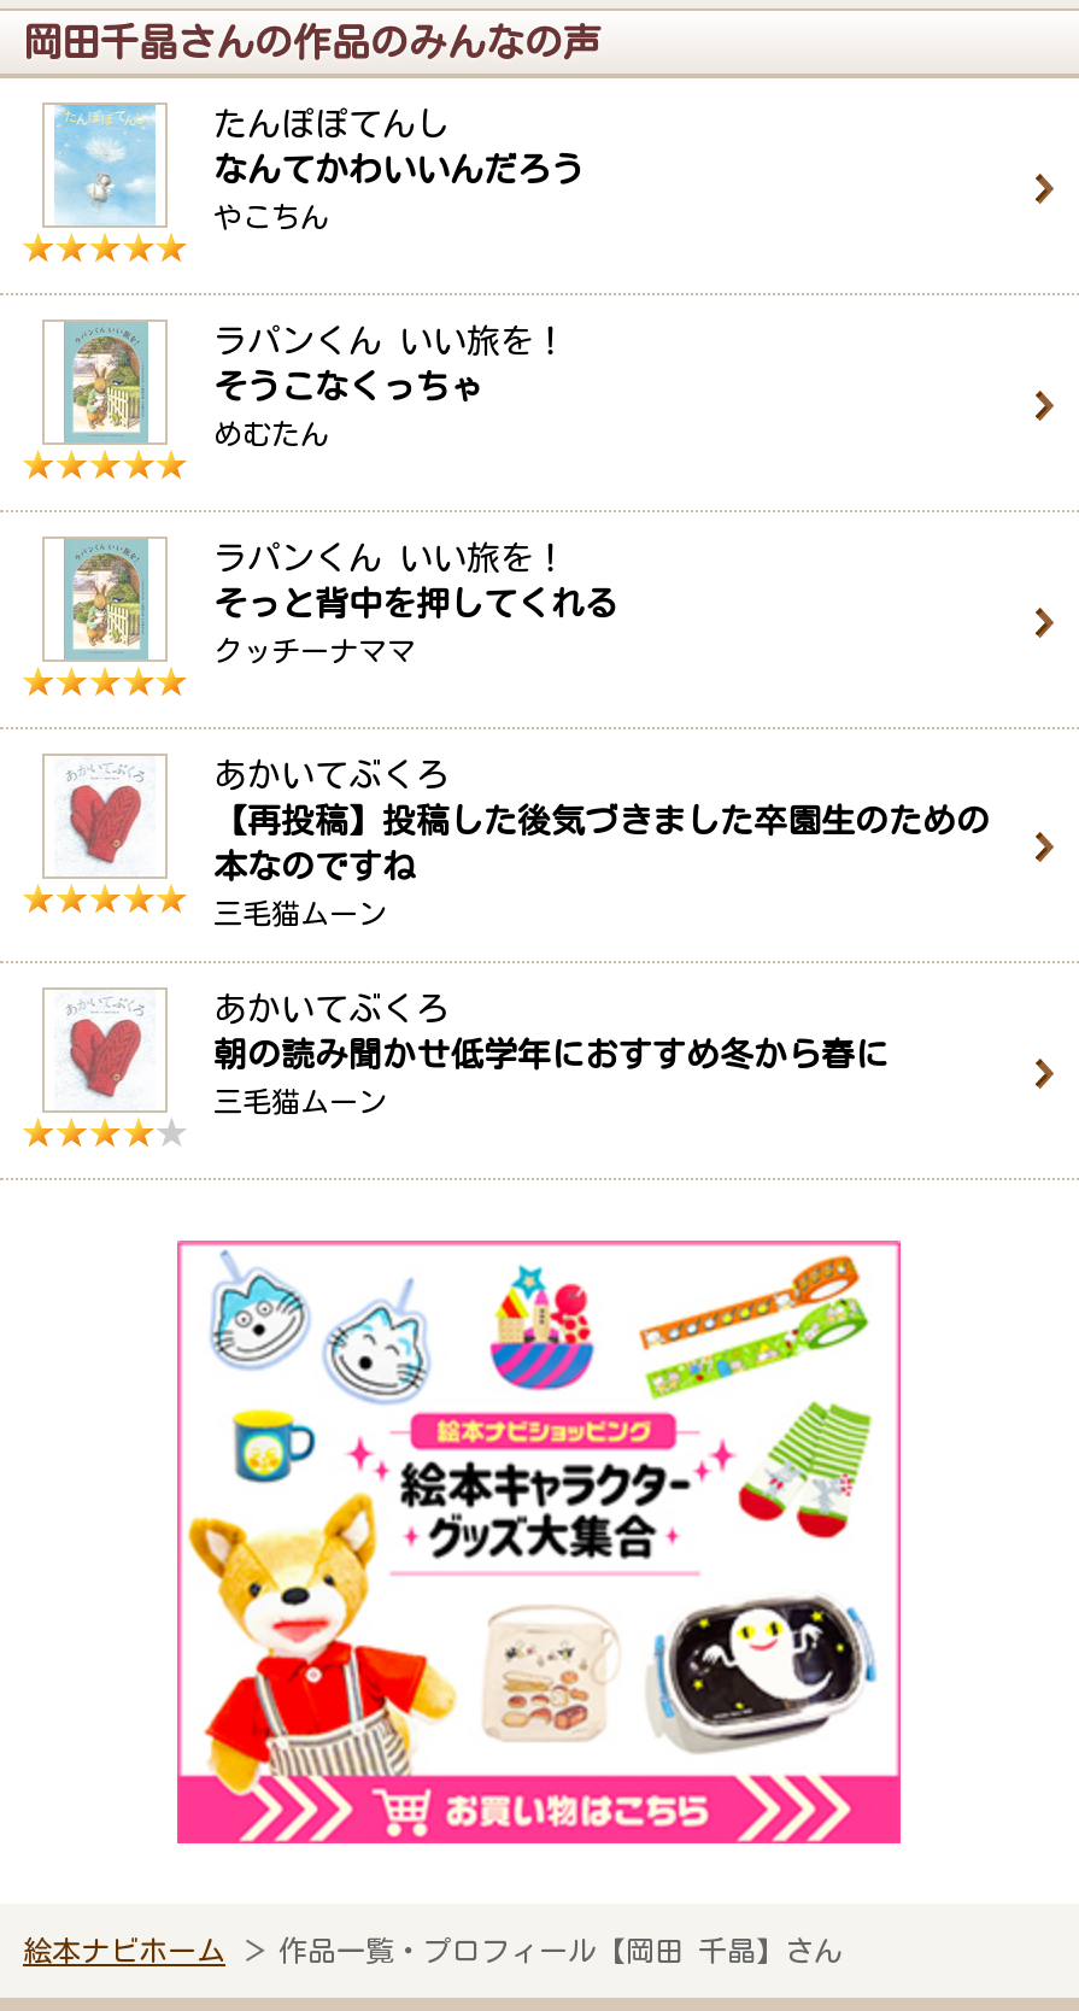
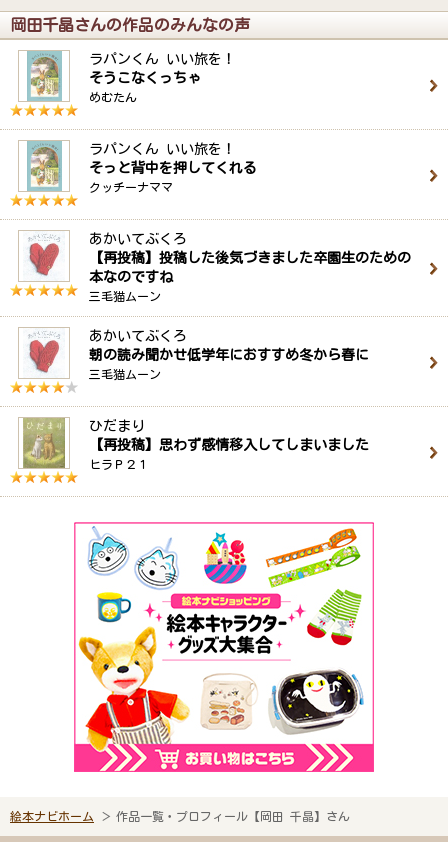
- [image]
- たんぽぽてんし
- なんてかわいいんだろう
- やこちん

moved up: [image] | ラパンくん いい旅を！ | そうこなくっちゃ | ... | 朝の読み聞かせ低学年におすすめ冬から春に | 三毛猫ムーン

+ [image]
+ ひだまり
+ 【再投稿】思わず感情移入してしまいました
+ ヒラＰ２１
